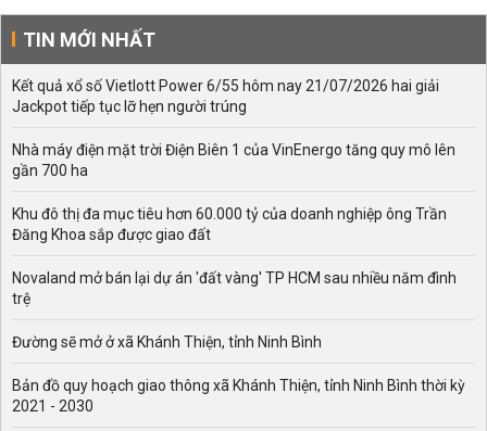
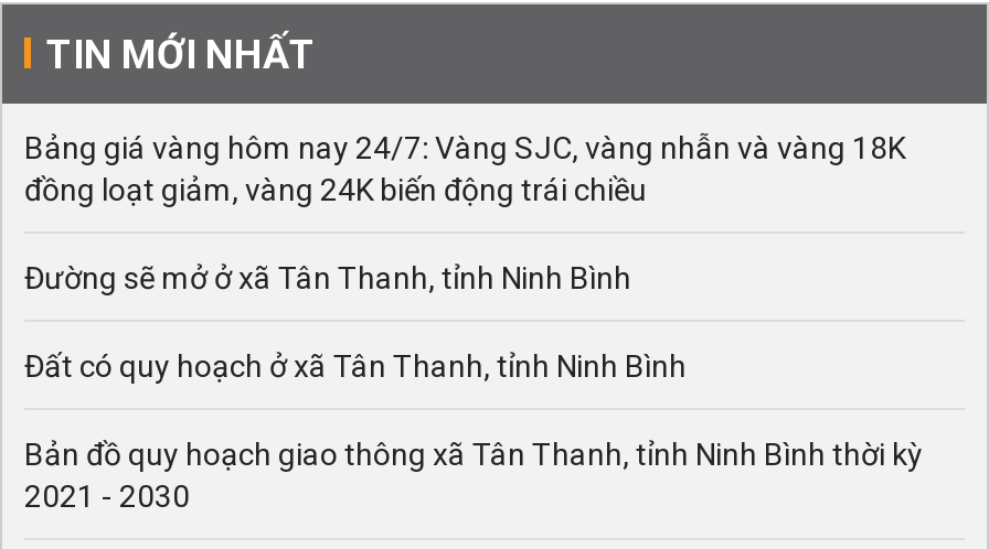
- Kết quả xổ số Vietlott Power 6/55 hôm nay 21/07/2026 hai giải
- Jackpot tiếp tục lỡ hẹn người trúng
- Nhà máy điện mặt trời Điện Biên 1 của VinEnergo tăng quy mô lên
- gần 700 ha
- Khu đô thị đa mục tiêu hơn 60.000 tỷ của doanh nghiệp ông Trần
- Đăng Khoa sắp được giao đất
- Novaland mở bán lại dự án 'đất vàng' TP HCM sau nhiều năm đình
- trệ
- Đường sẽ mở ở xã Khánh Thiện, tỉnh Ninh Bình
- Bản đồ quy hoạch giao thông xã Khánh Thiện, tỉnh Ninh Bình thời kỳ
+ Bảng giá vàng hôm nay 24/7: Vàng SJC, vàng nhẫn và vàng 18K
+ đồng loạt giảm, vàng 24K biến động trái chiều
+ Đường sẽ mở ở xã Tân Thanh, tỉnh Ninh Bình
+ Đất có quy hoạch ở xã Tân Thanh, tỉnh Ninh Bình
+ Bản đồ quy hoạch giao thông xã Tân Thanh, tỉnh Ninh Bình thời kỳ
